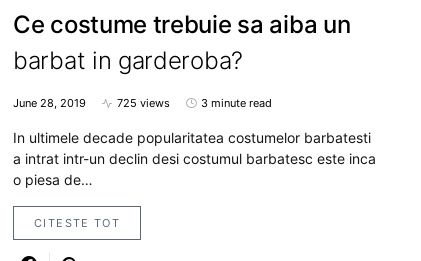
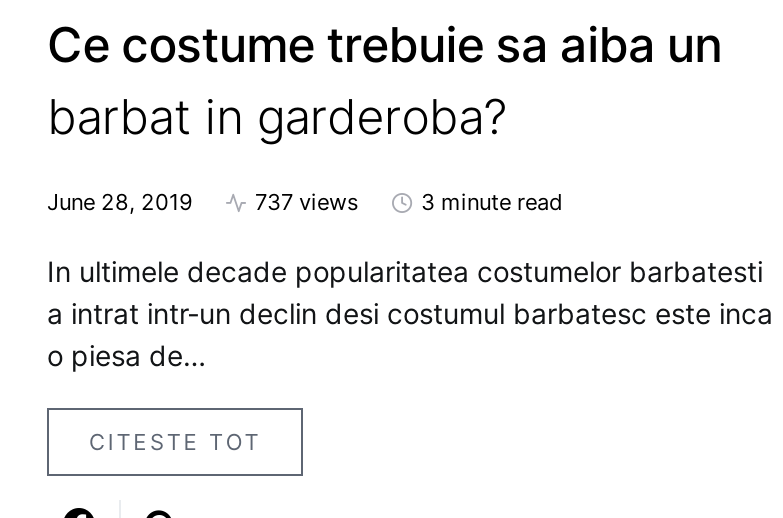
- 725 views
+ 737 views
